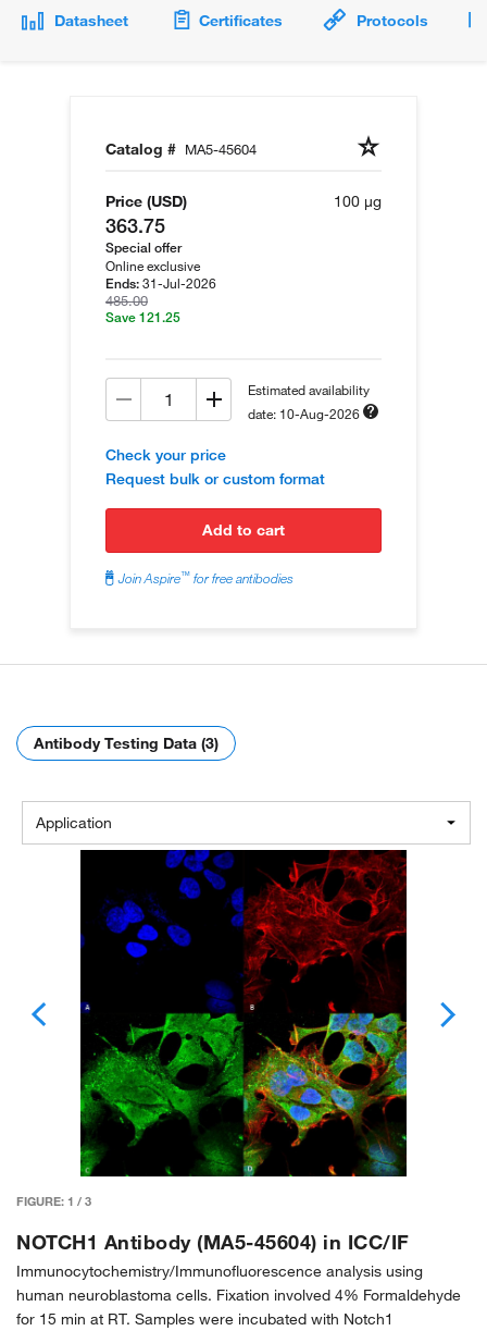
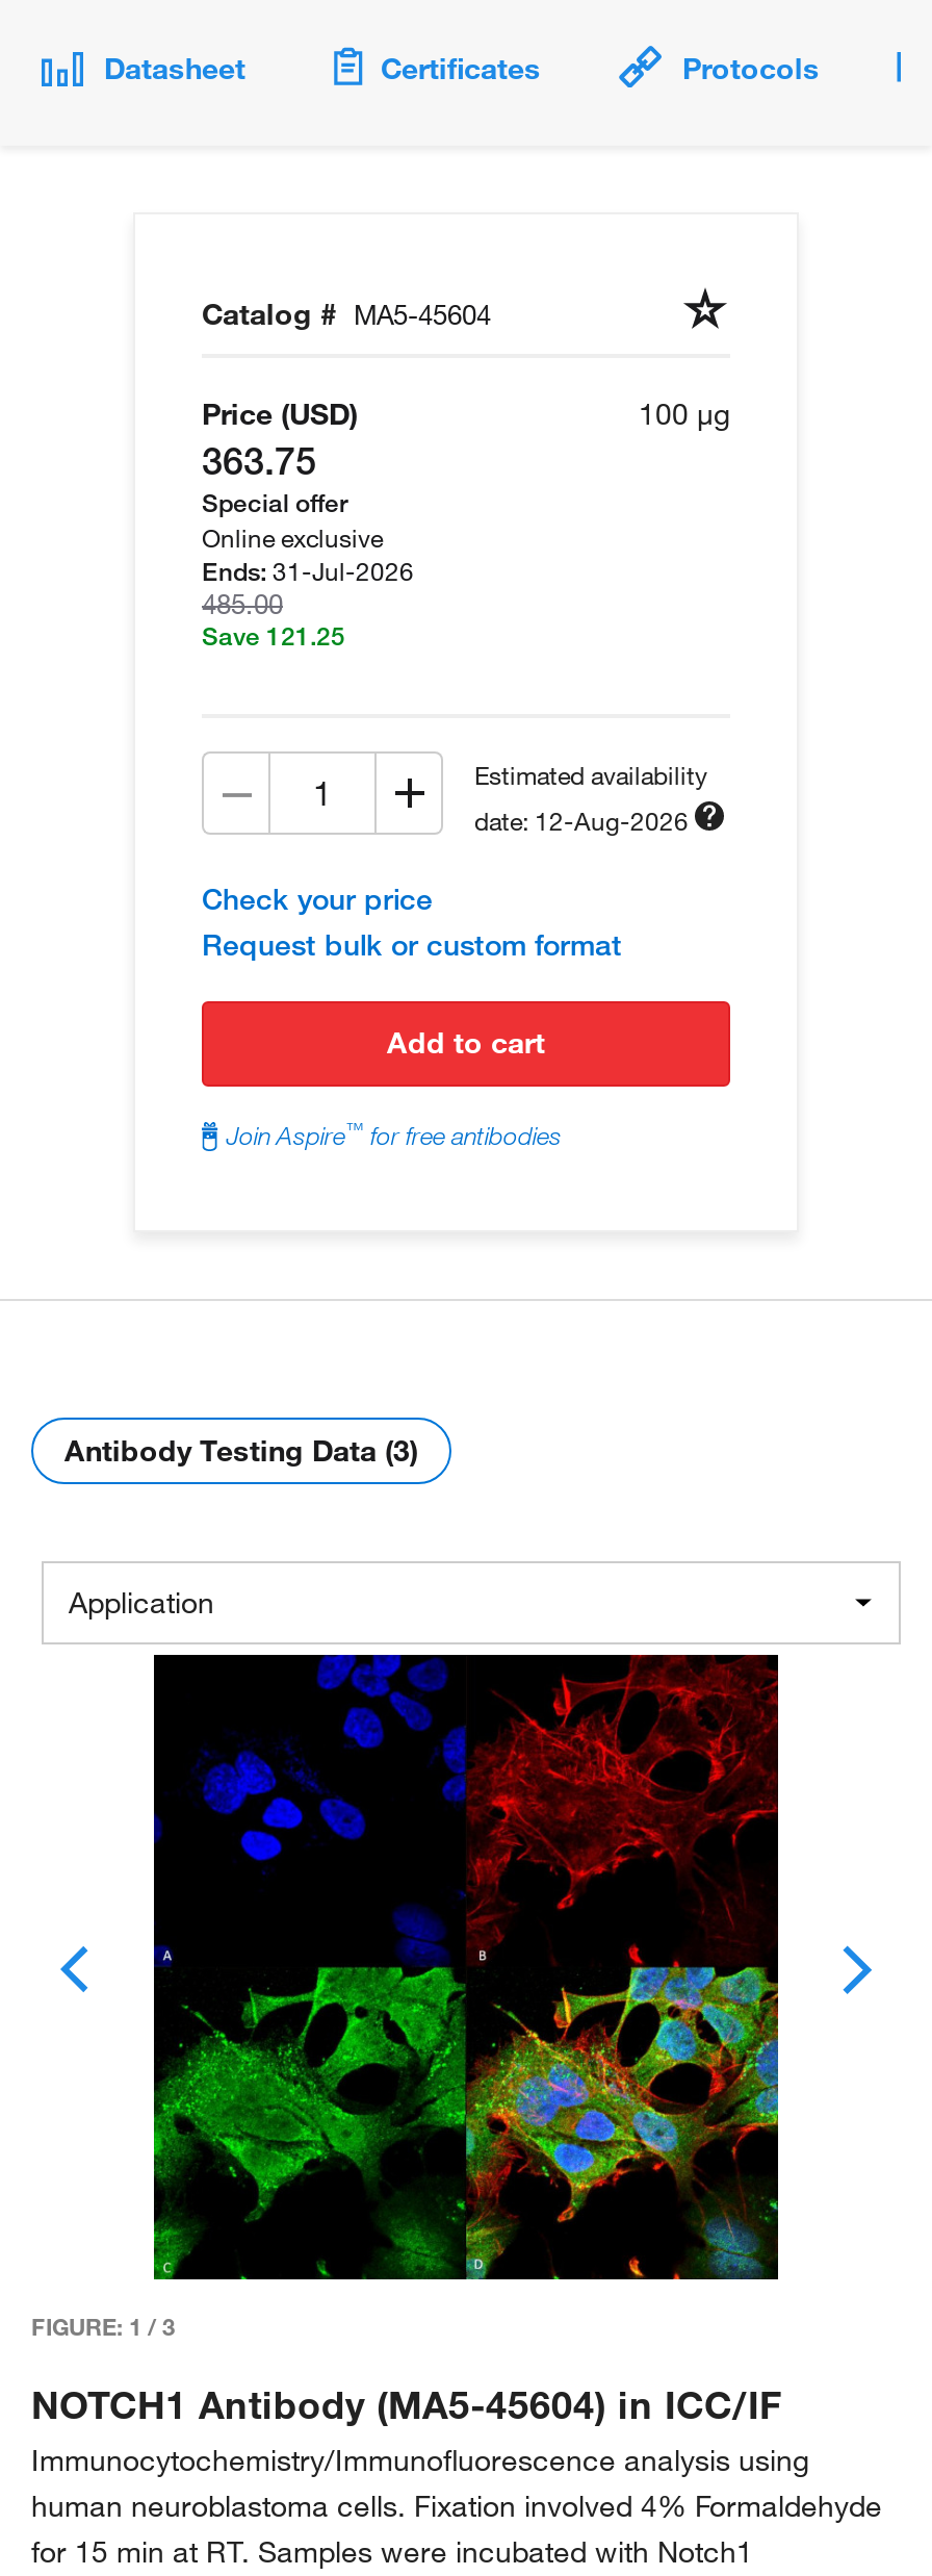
- date: 10-Aug-2026
+ date: 12-Aug-2026
